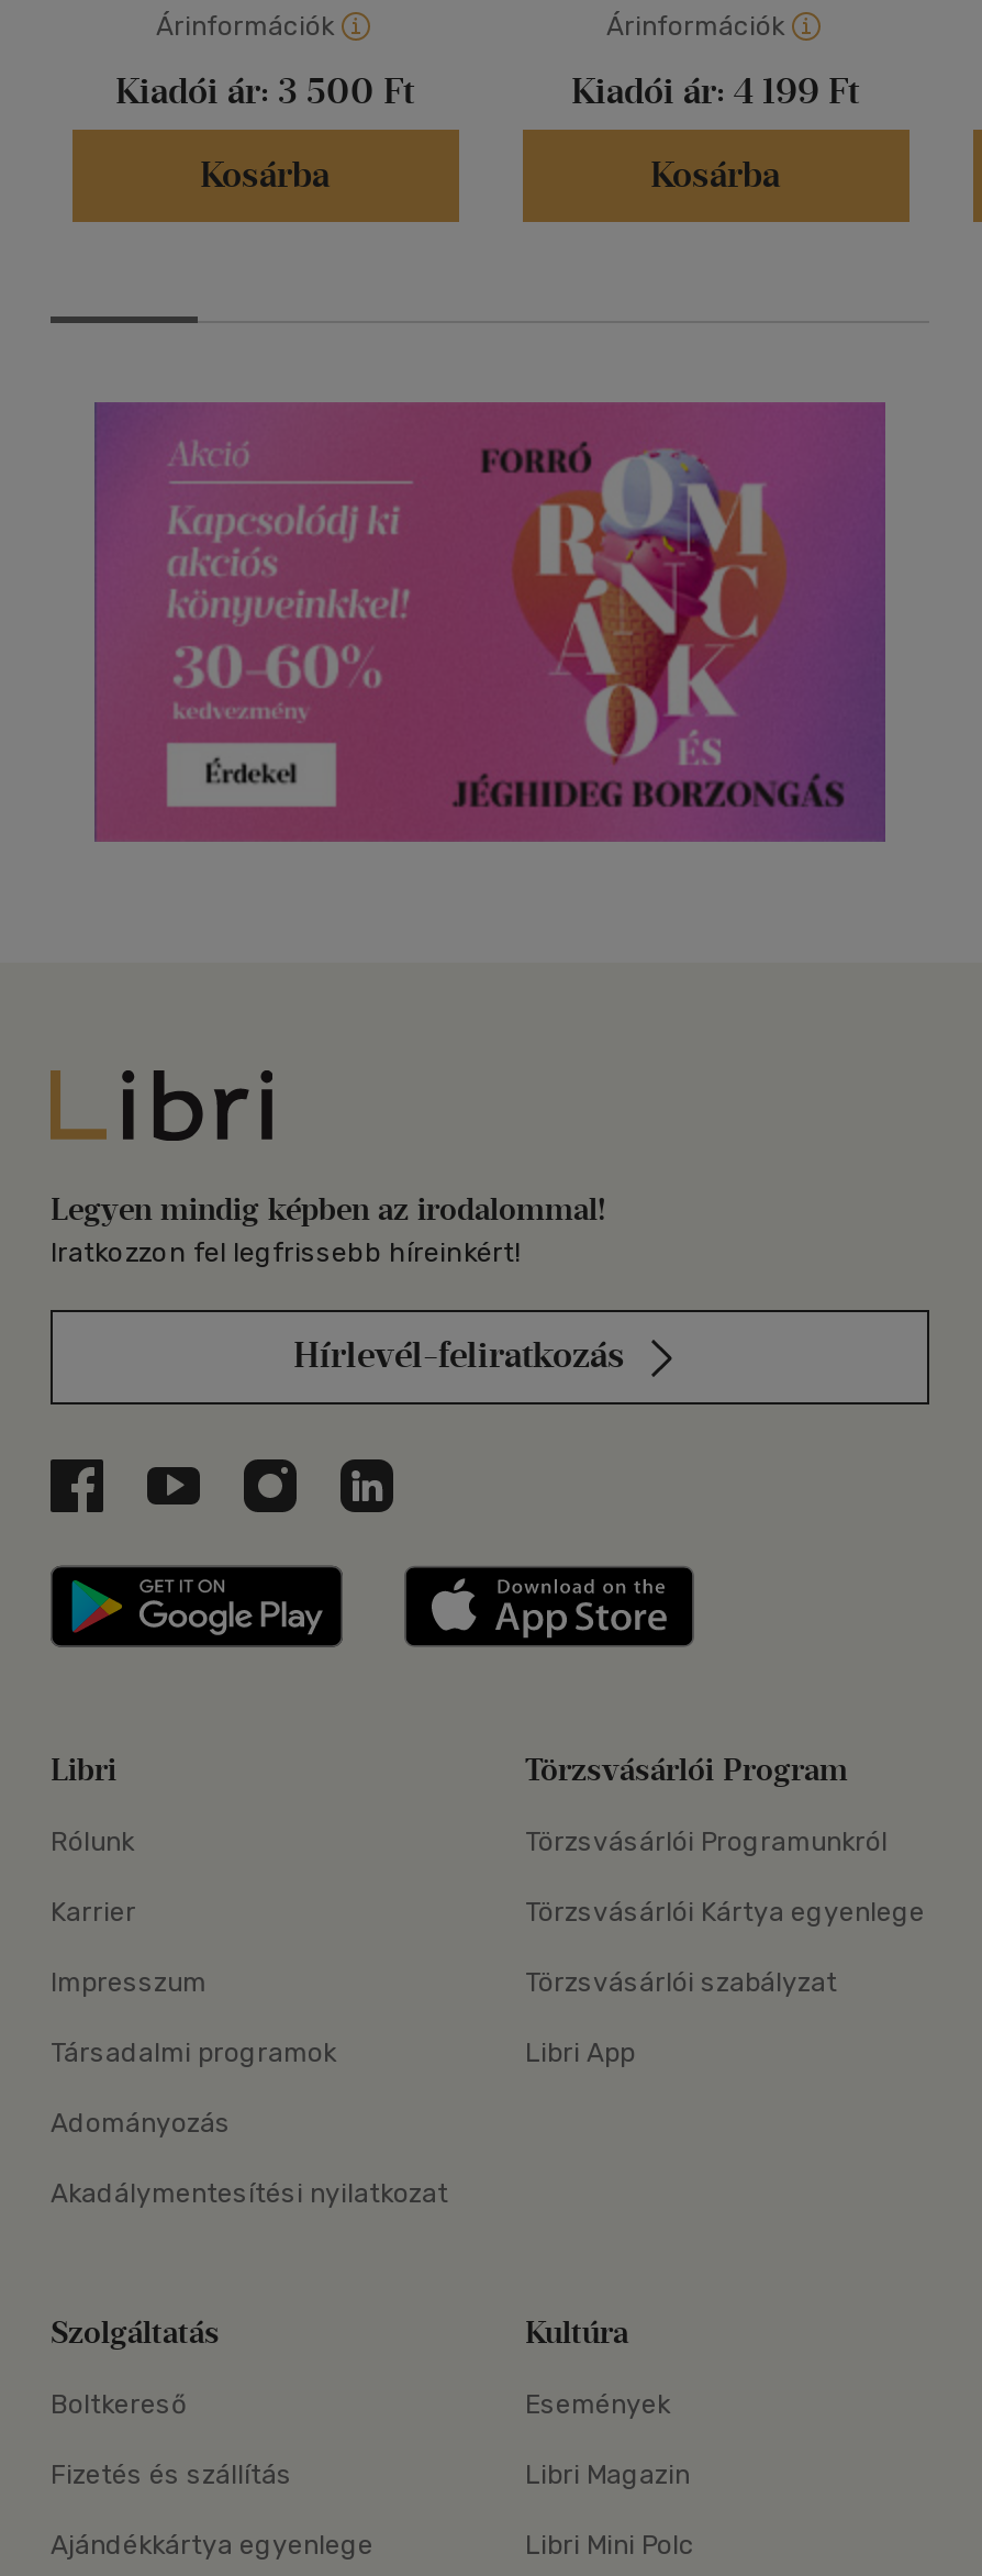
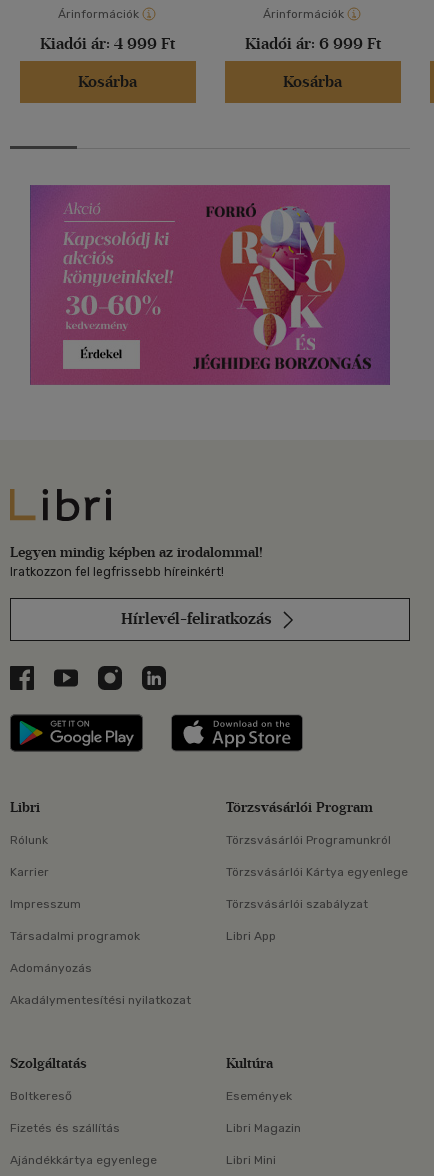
- Kiadói ár: 3 500 Ft
+ Kiadói ár: 4 999 Ft

- Kiadói ár: 4 199 Ft
+ Kiadói ár: 6 999 Ft

- Libri Mini Polc
+ Libri Mini
